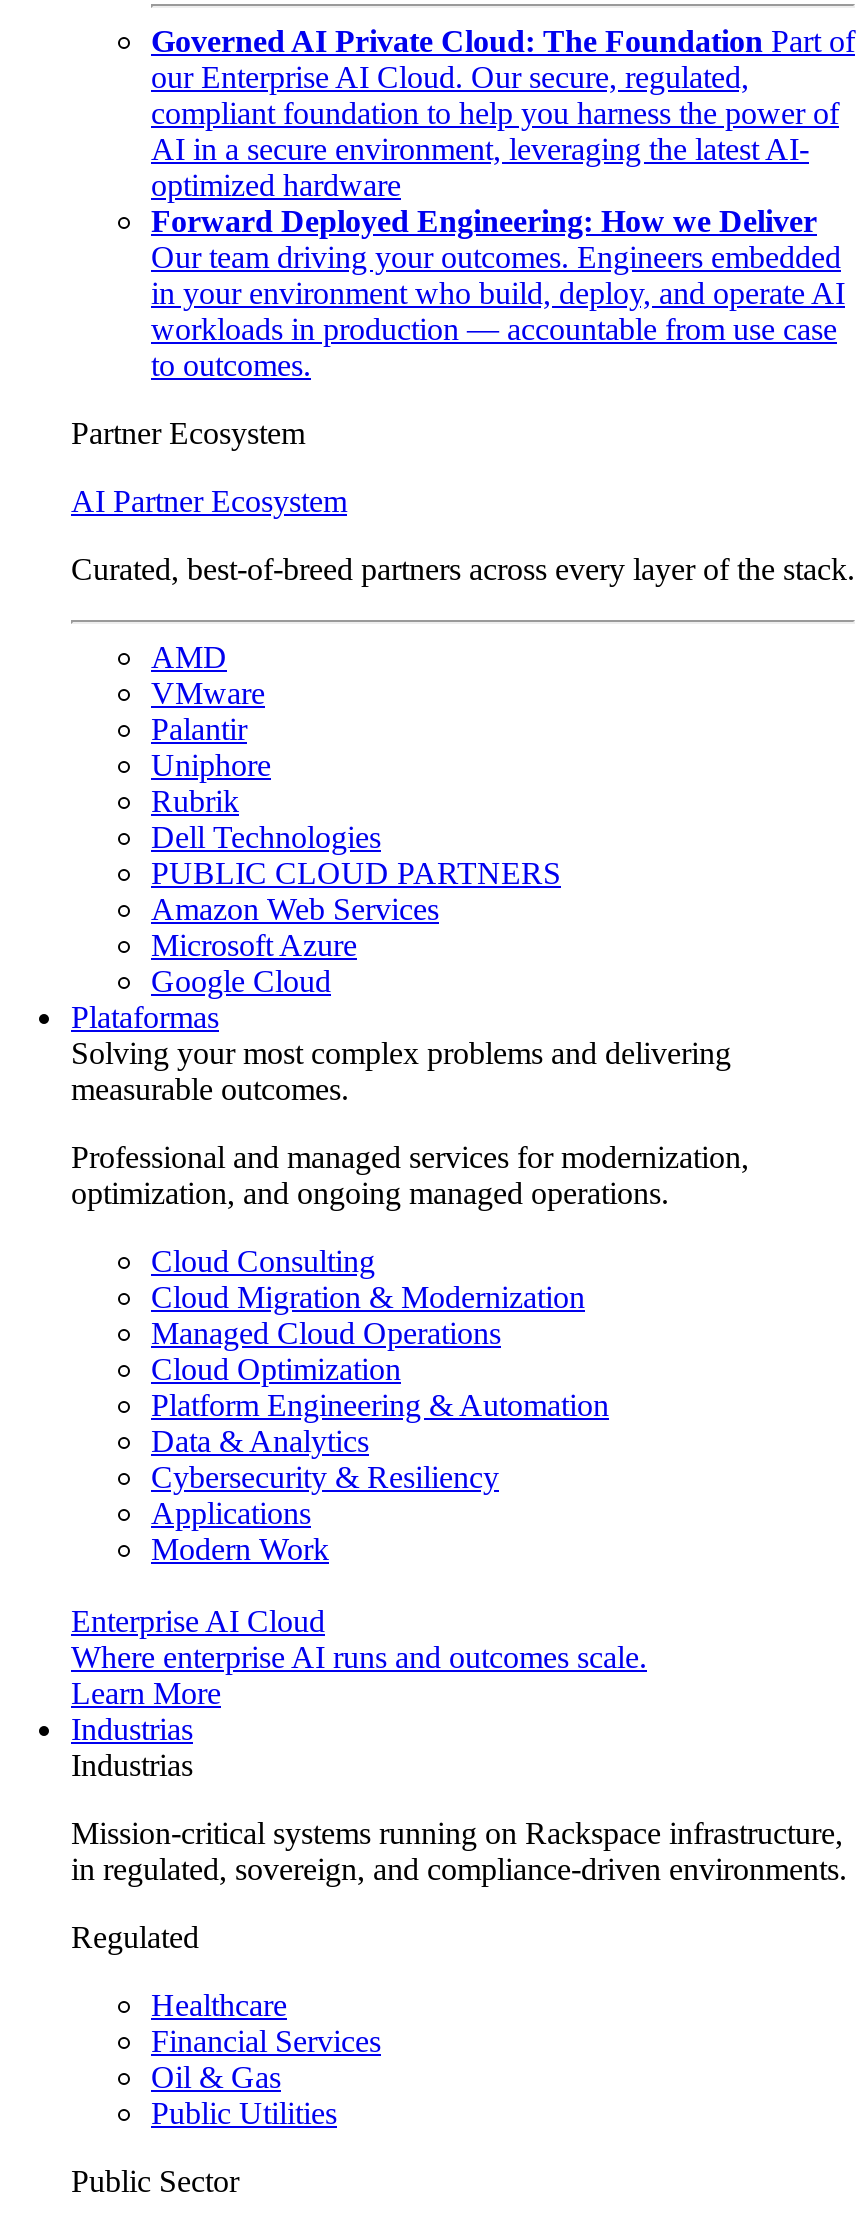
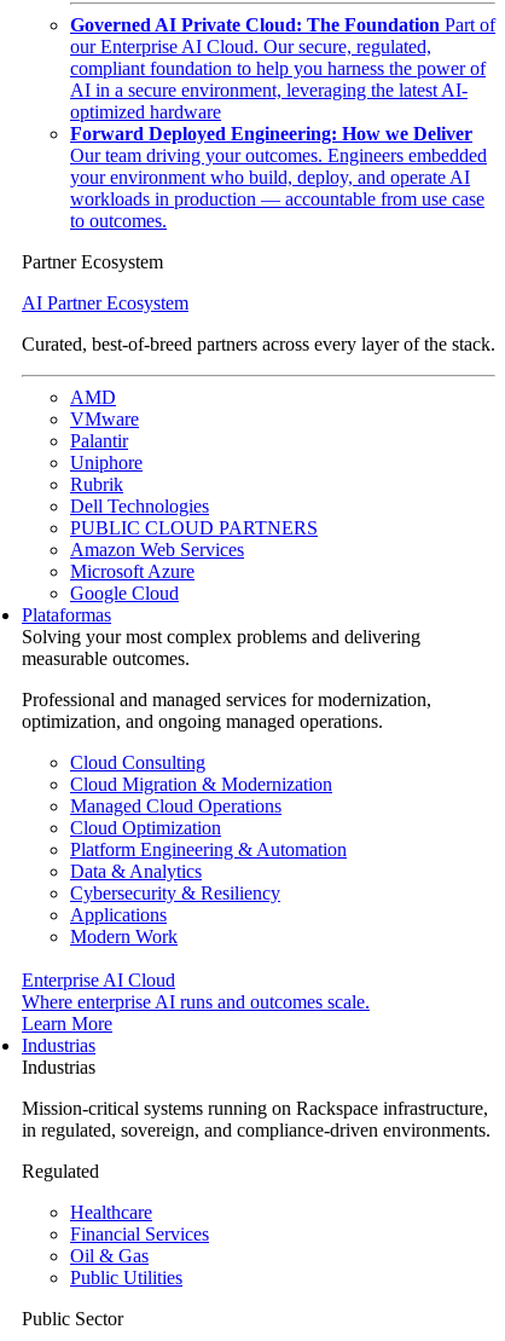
- in your environment who build, deploy, and operate AI
+ your environment who build, deploy, and operate AI
